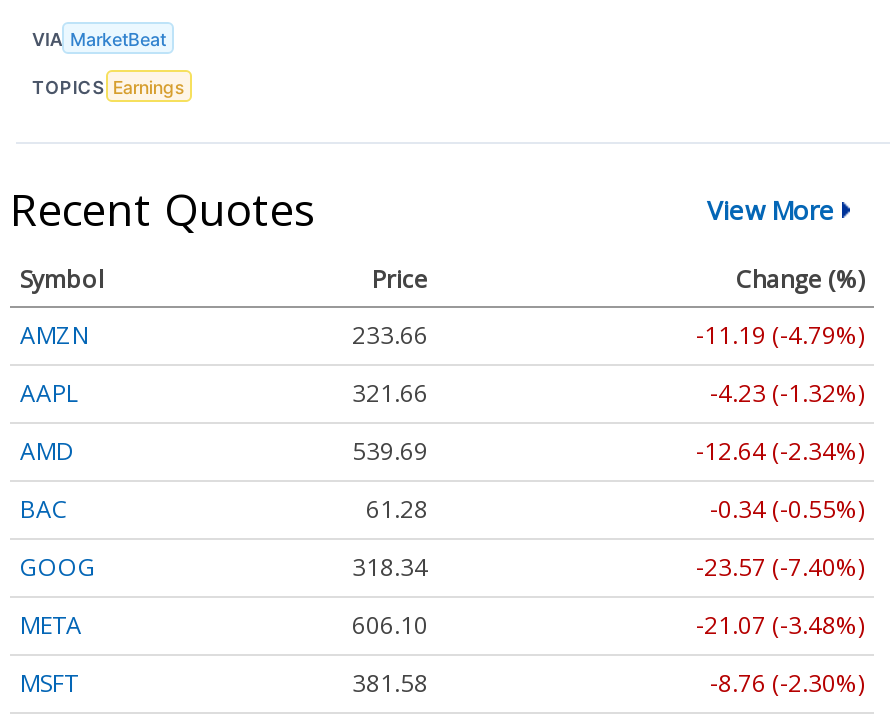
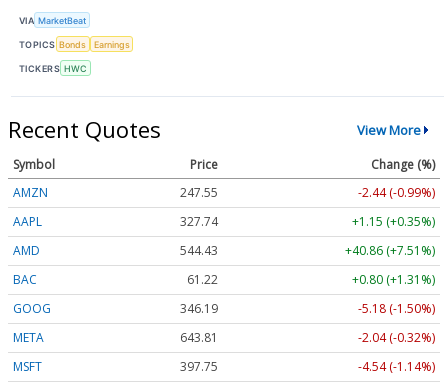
- TOPICS Earnings
+ TOPICS Bonds
+ Earnings
+ TICKERS HWC

- 233.66
+ 247.55

- -11.19 (-4.79%)
+ -2.44 (-0.99%)

- 321.66
+ 327.74

- -4.23 (-1.32%)
+ +1.15 (+0.35%)

- 539.69
+ 544.43

- -12.64 (-2.34%)
+ +40.86 (+7.51%)

- 61.28
+ 61.22

- -0.34 (-0.55%)
+ +0.80 (+1.31%)

- 318.34
+ 346.19

- -23.57 (-7.40%)
+ -5.18 (-1.50%)

- 606.10
+ 643.81

- -21.07 (-3.48%)
+ -2.04 (-0.32%)

- 381.58
+ 397.75

- -8.76 (-2.30%)
+ -4.54 (-1.14%)
